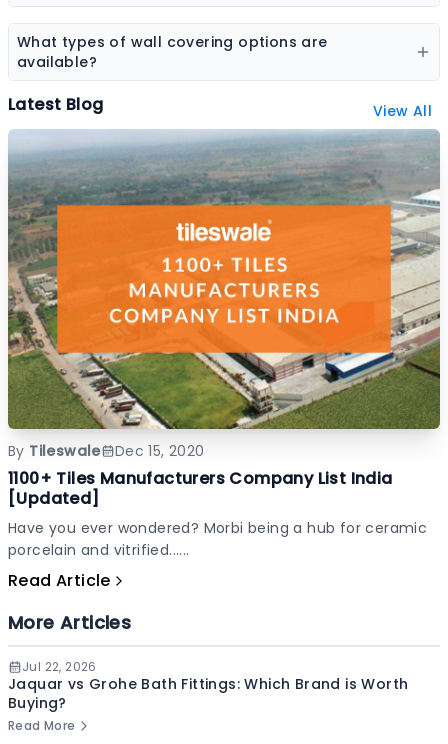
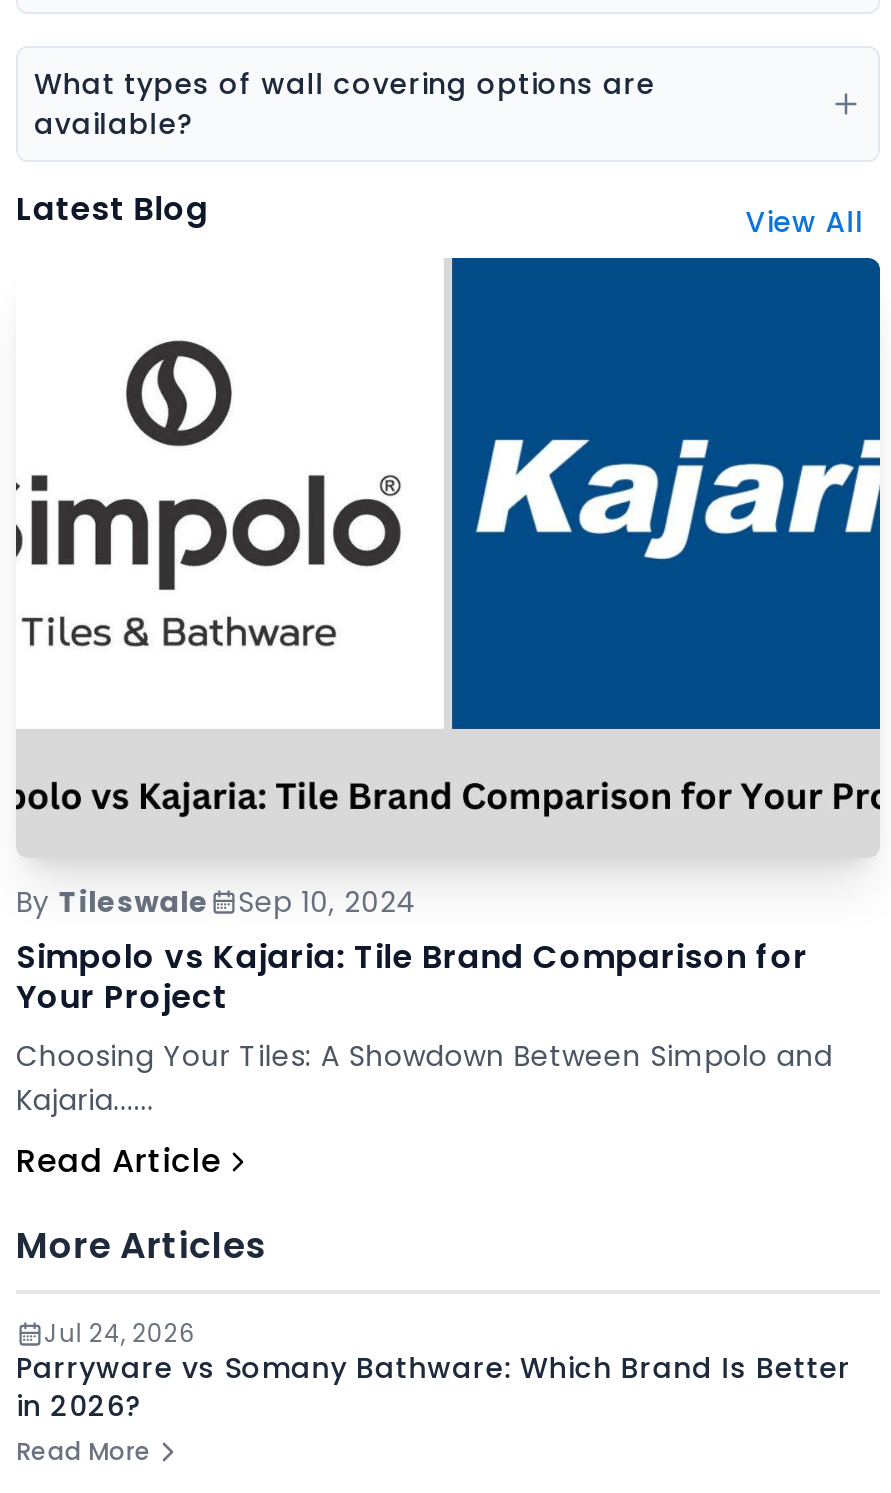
- [image]
- Dec 15, 2020
- 1100+ Tiles Manufacturers Company List India
- [Updated]
- Have you ever wondered? Morbi being a hub for ceramic
- porcelain and vitrified......
+ [image]
+ Sep 10, 2024
+ Simpolo vs Kajaria: Tile Brand Comparison for
+ Your Project
+ Choosing Your Tiles: A Showdown Between Simpolo and
+ Kajaria......

- Jul 22, 2026
- Jaquar vs Grohe Bath Fittings: Which Brand is Worth
- Buying?
+ Jul 24, 2026
+ Parryware vs Somany Bathware: Which Brand Is Better
+ in 2026?
